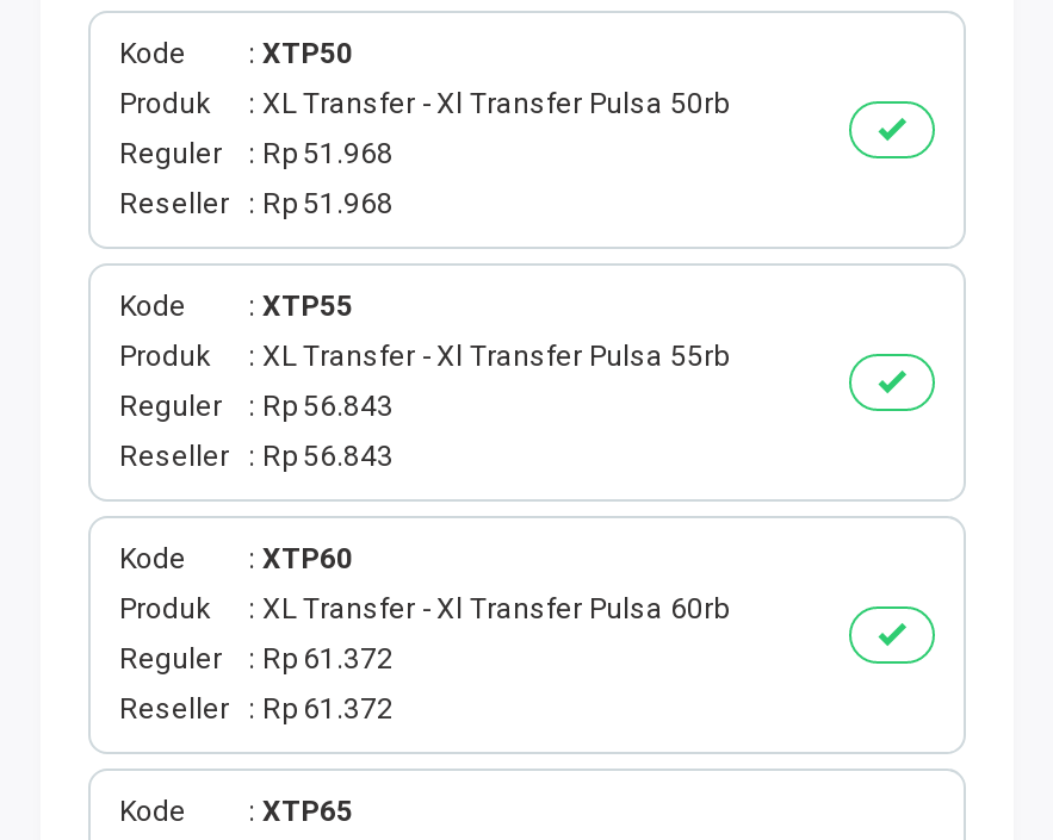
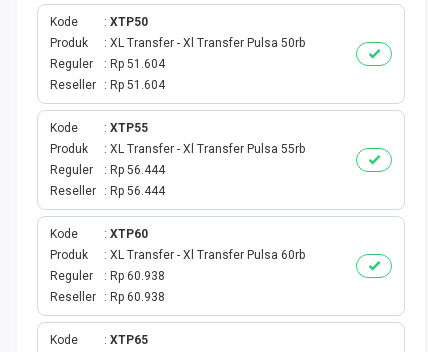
- Reguler Rp 51.968
+ Reguler Rp 51.604

- Reseller Rp 51.968
+ Reseller Rp 51.604

- Rp 56.843
+ Rp 56.444

- Reseller Rp 56.843
+ Reseller Rp 56.444

- Rp 61.372
+ Rp 60.938

- Reseller Rp 61.372
+ Reseller Rp 60.938
